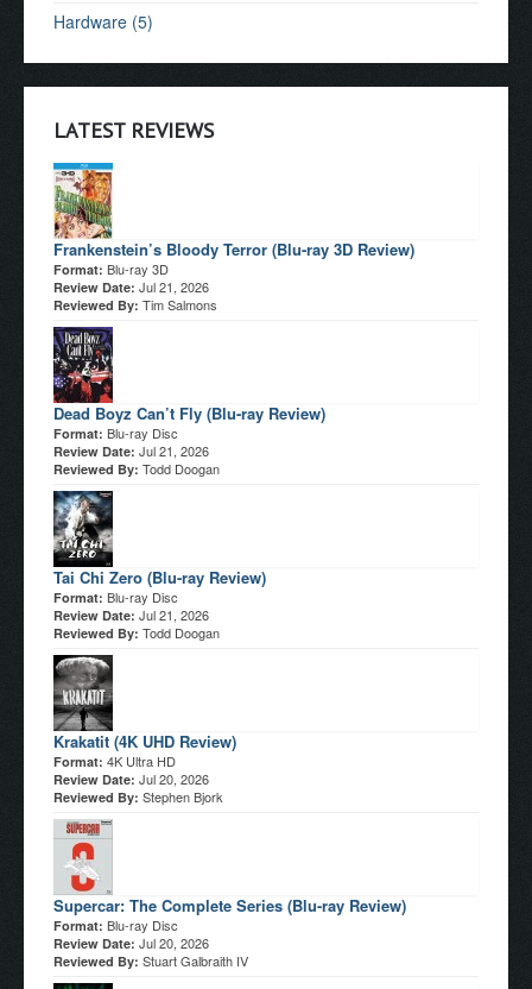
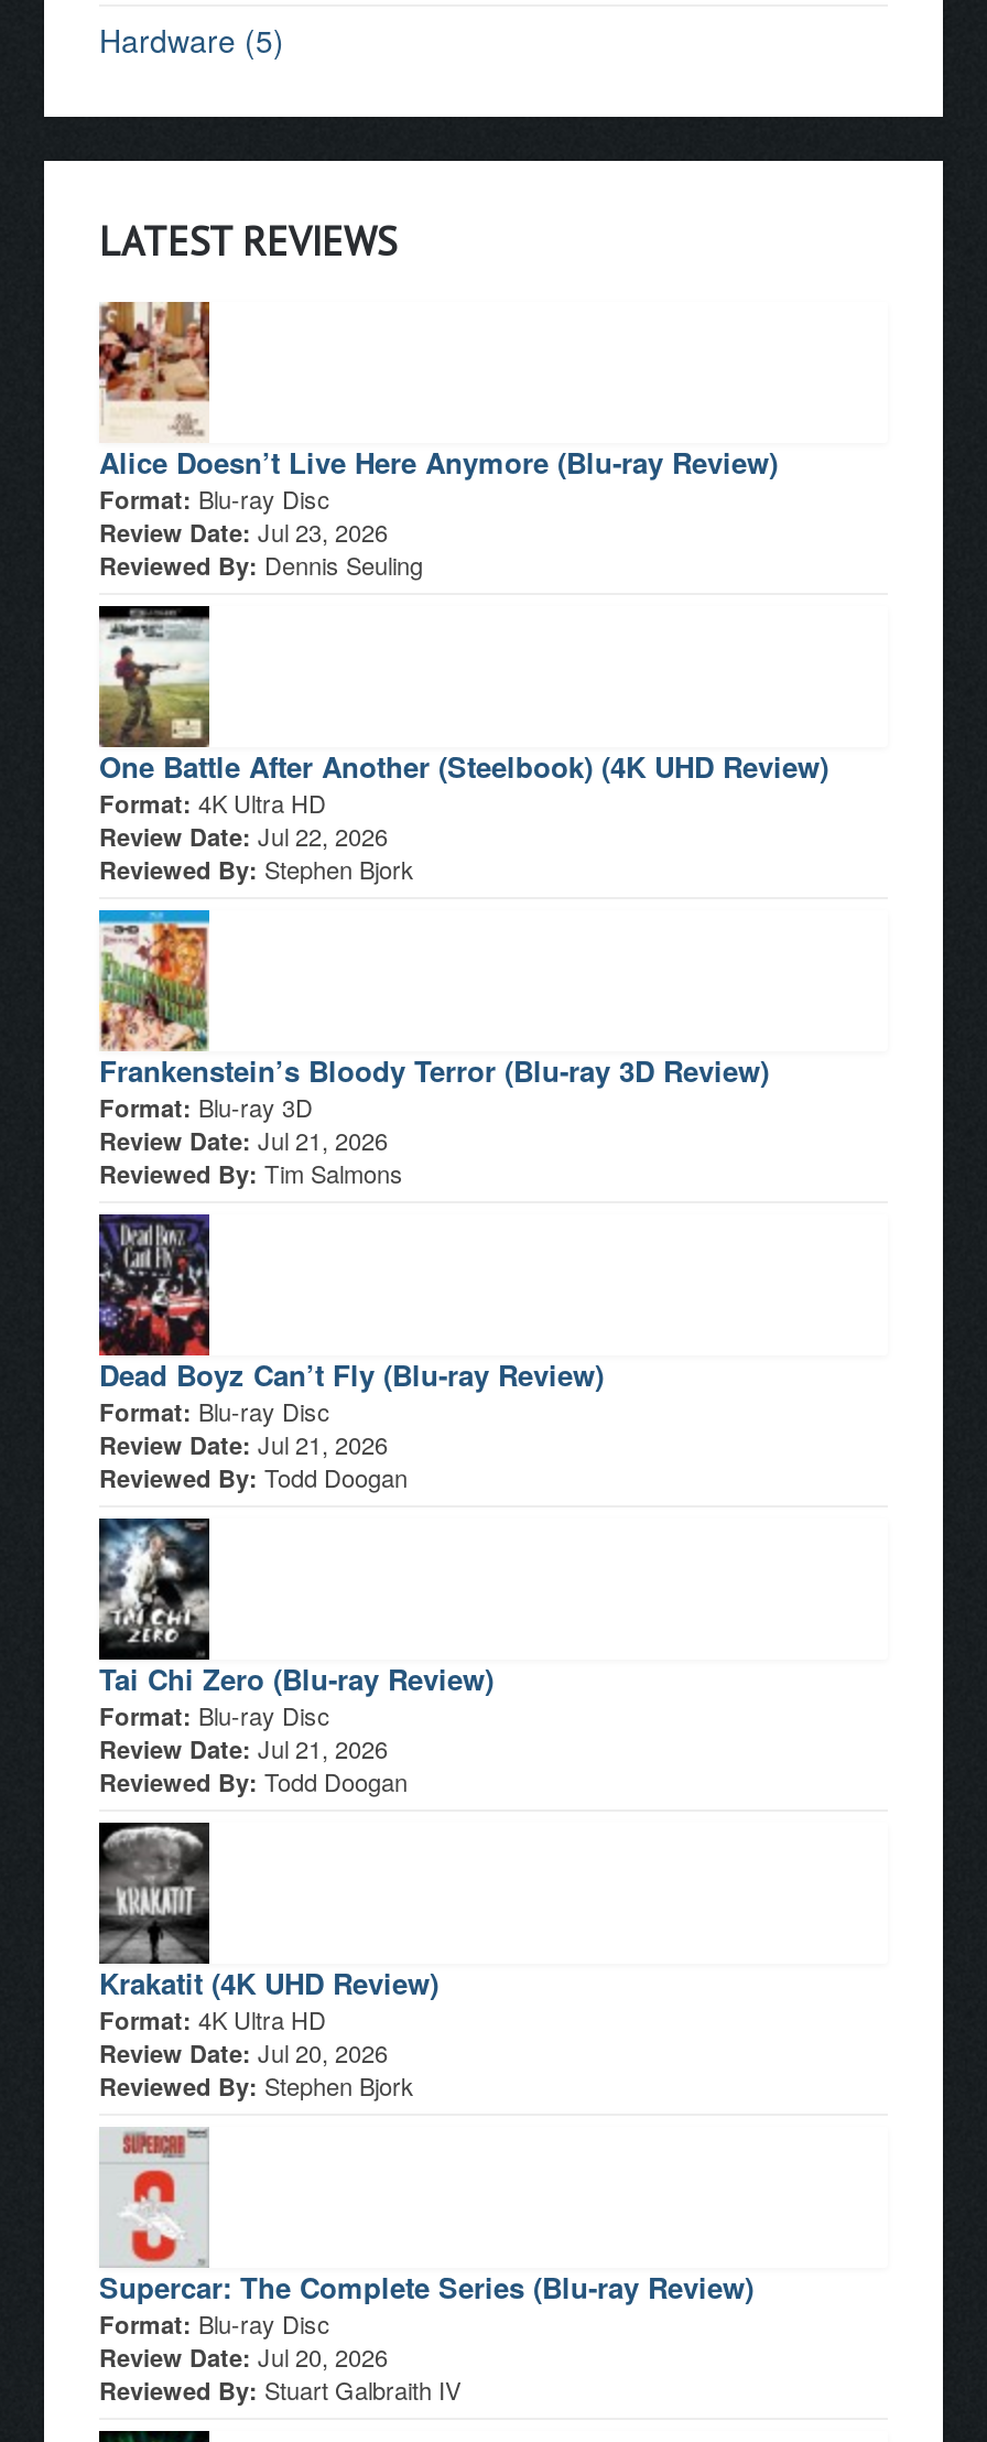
+ [image]
+ Alice Doesn’t Live Here Anymore (Blu-ray Review)
+ Format: Blu-ray Disc
+ Review Date: Jul 23, 2026
+ Reviewed By: Dennis Seuling

+ [image]
+ One Battle After Another (Steelbook) (4K UHD Review)
+ Format: 4K Ultra HD
+ Review Date: Jul 22, 2026
+ Reviewed By: Stephen Bjork
